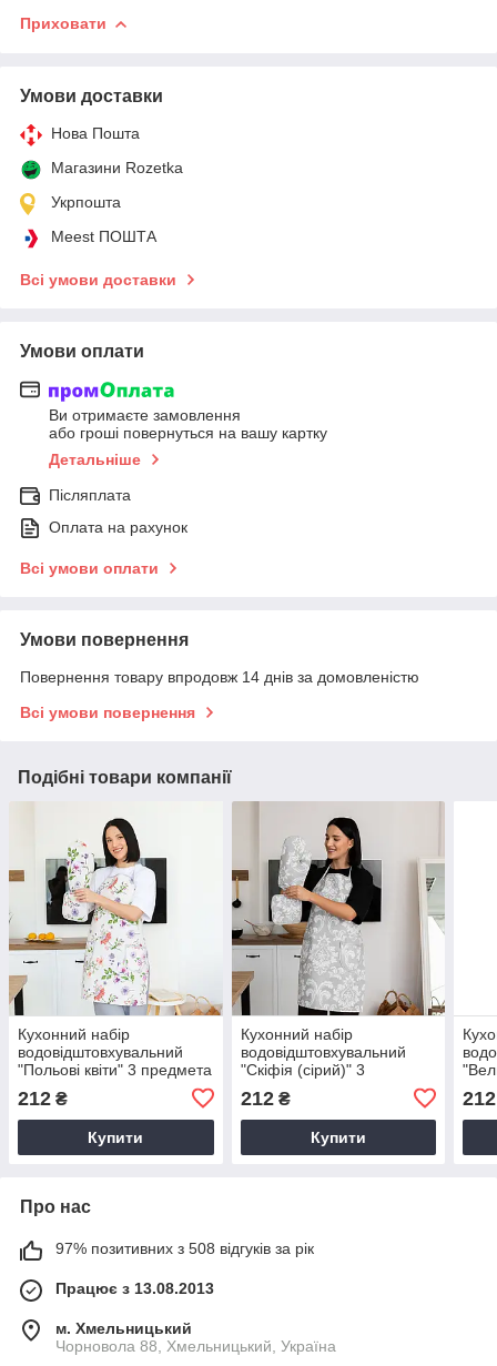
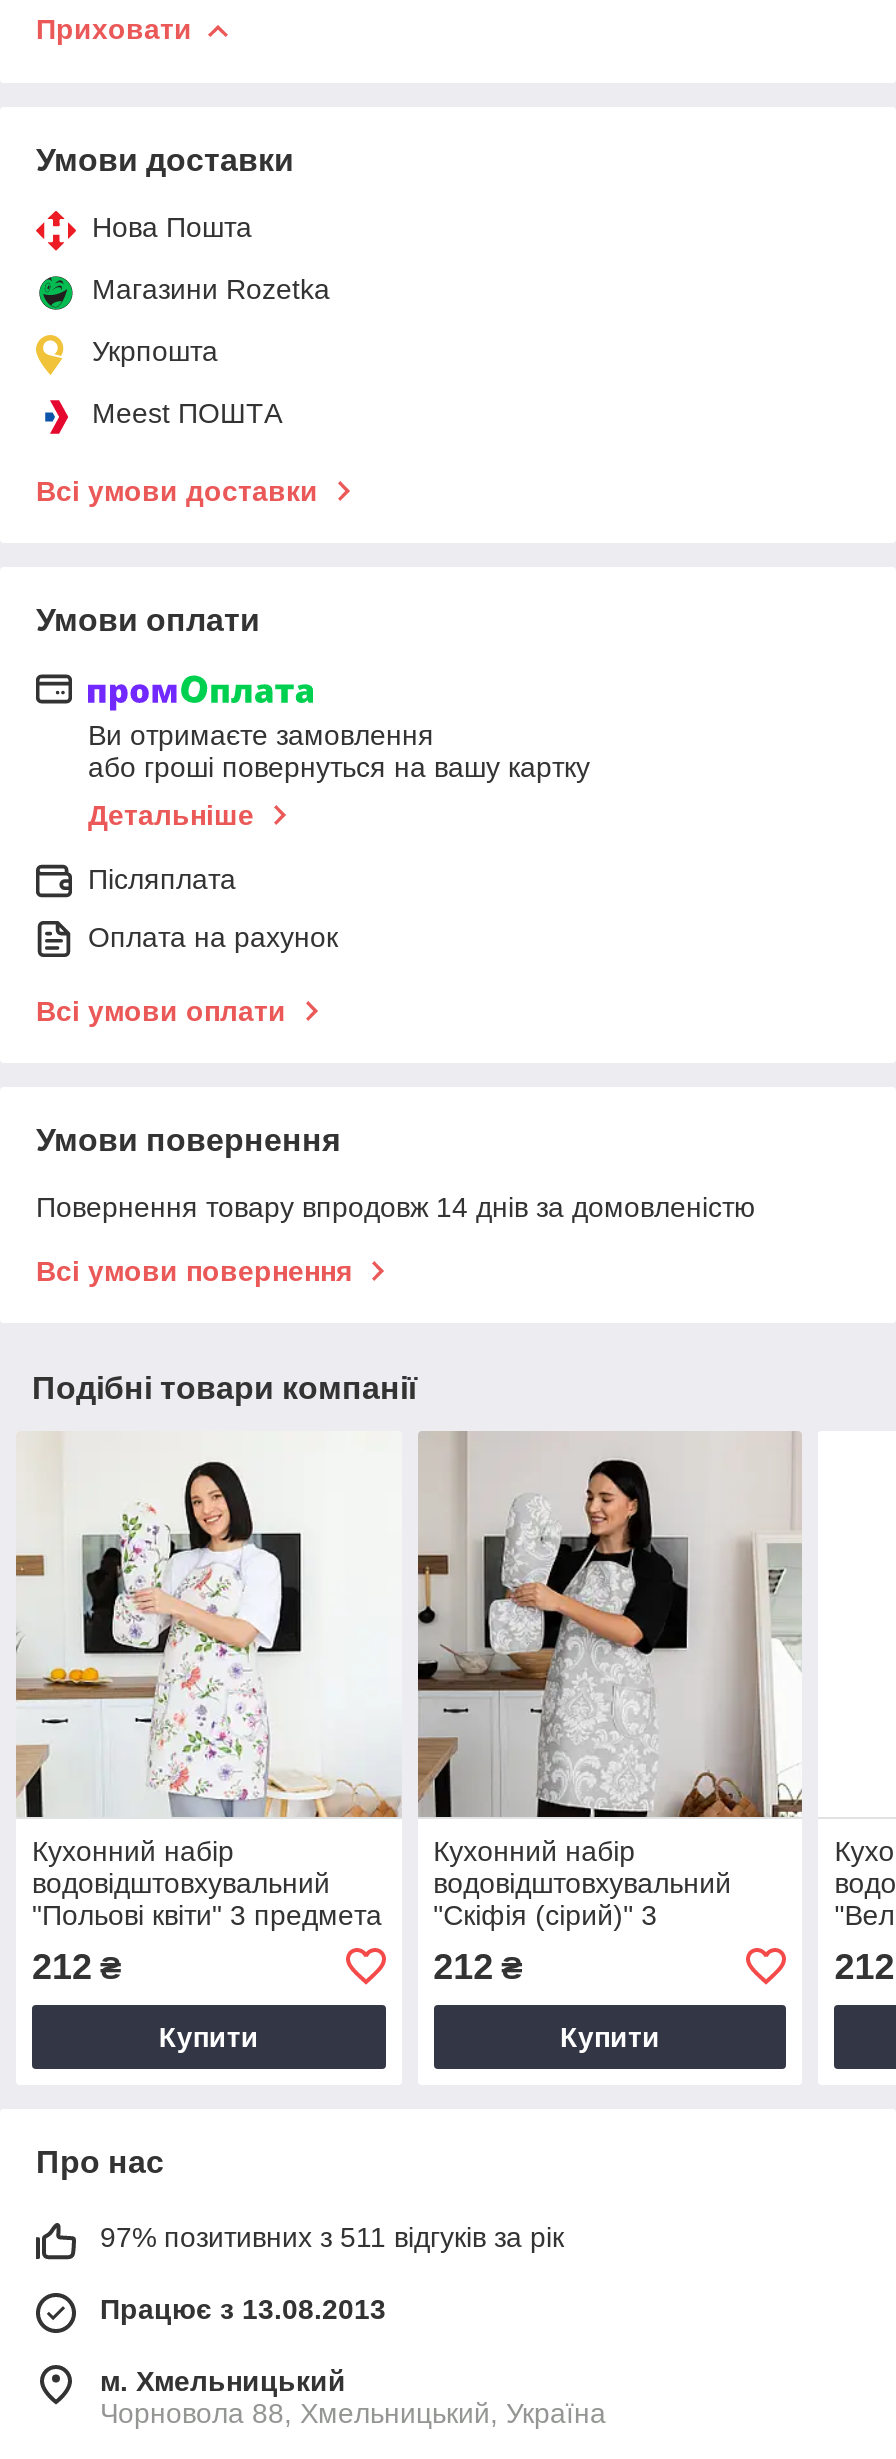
- 97% позитивних з 508 відгуків за рік
+ 97% позитивних з 511 відгуків за рік
